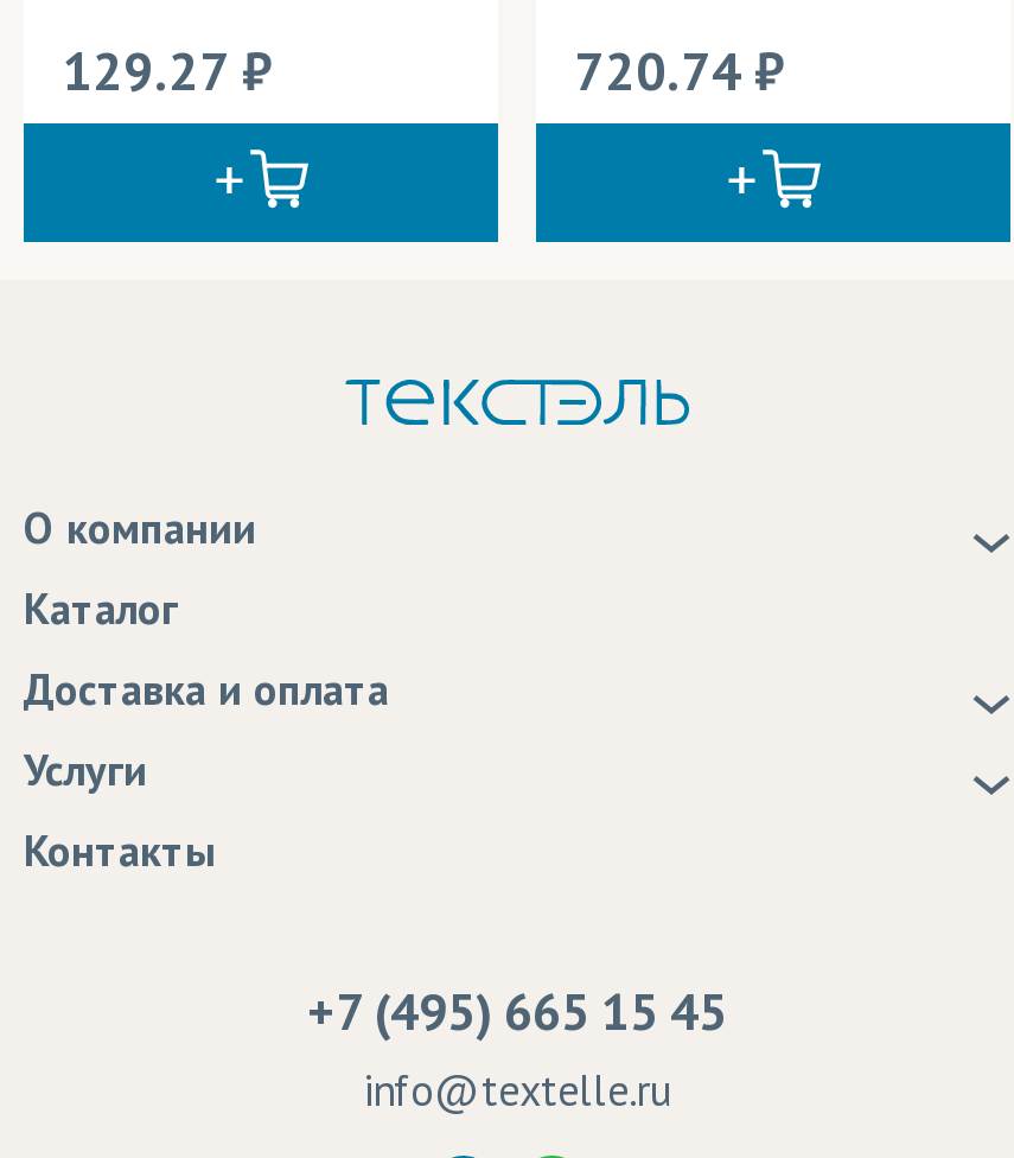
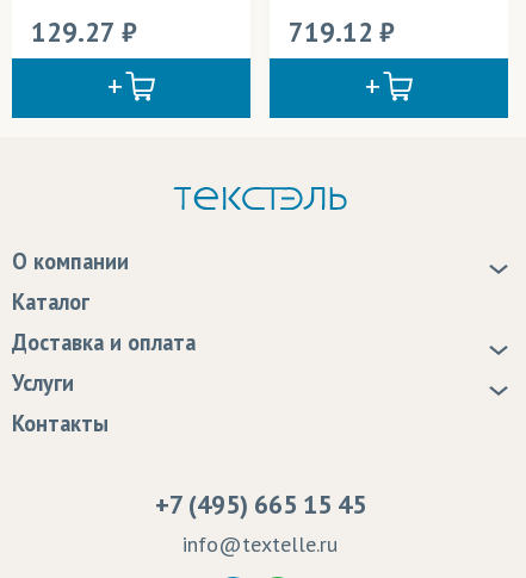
- 720.74
+ 719.12
